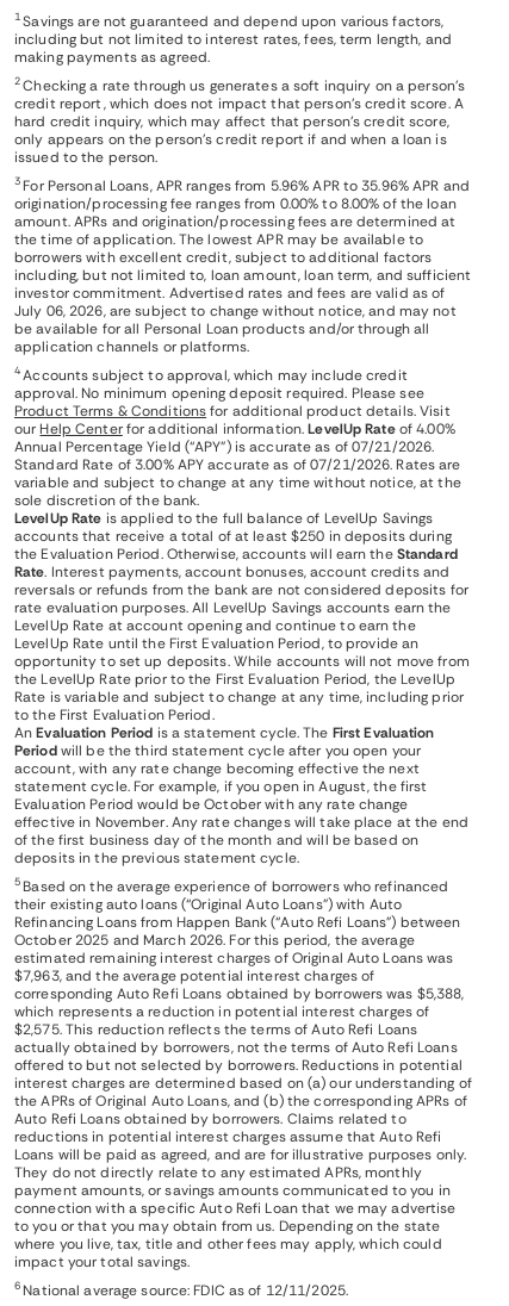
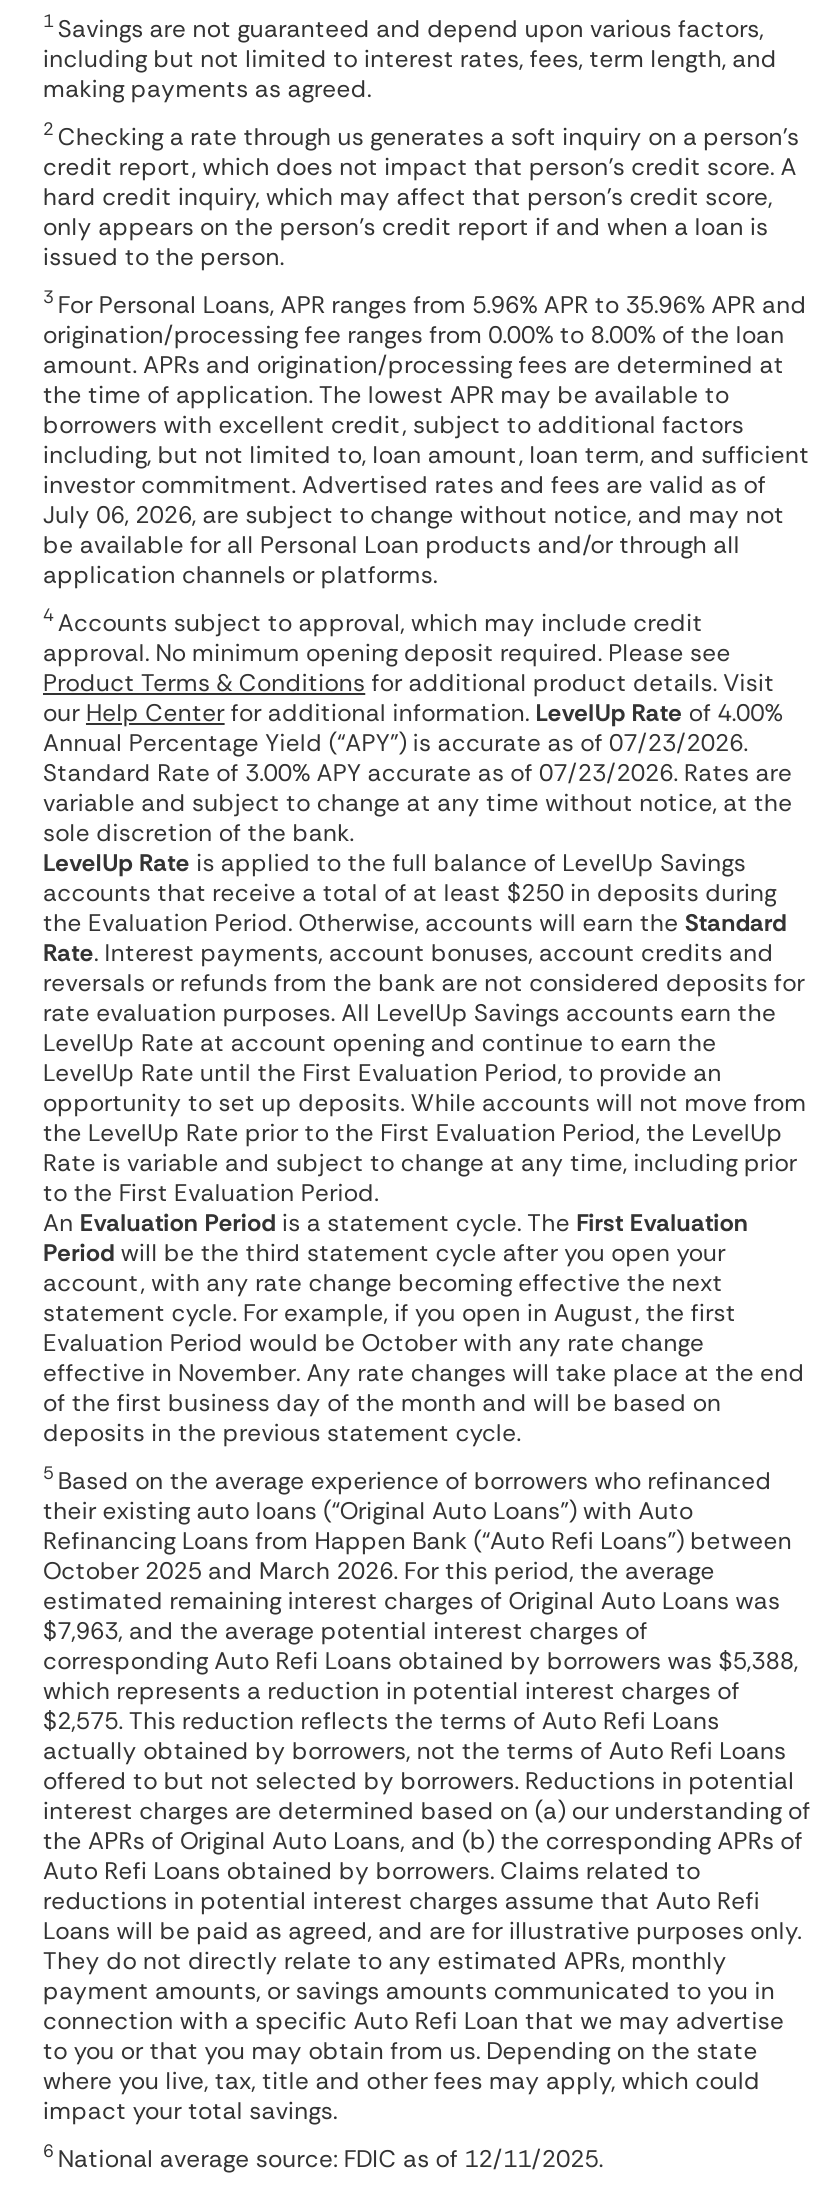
- Annual Percentage Yield (“APY”) is accurate as of 07/21/2026.
+ Annual Percentage Yield (“APY”) is accurate as of 07/23/2026.

- Standard Rate of 3.00% APY accurate as of 07/21/2026. Rates are
+ Standard Rate of 3.00% APY accurate as of 07/23/2026. Rates are
